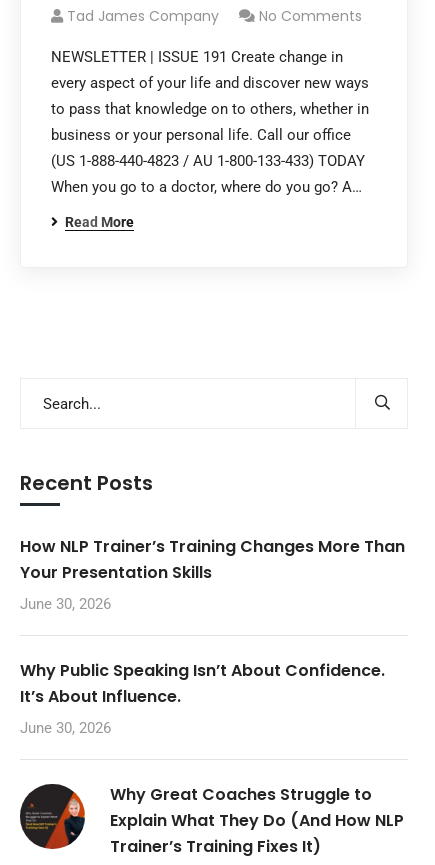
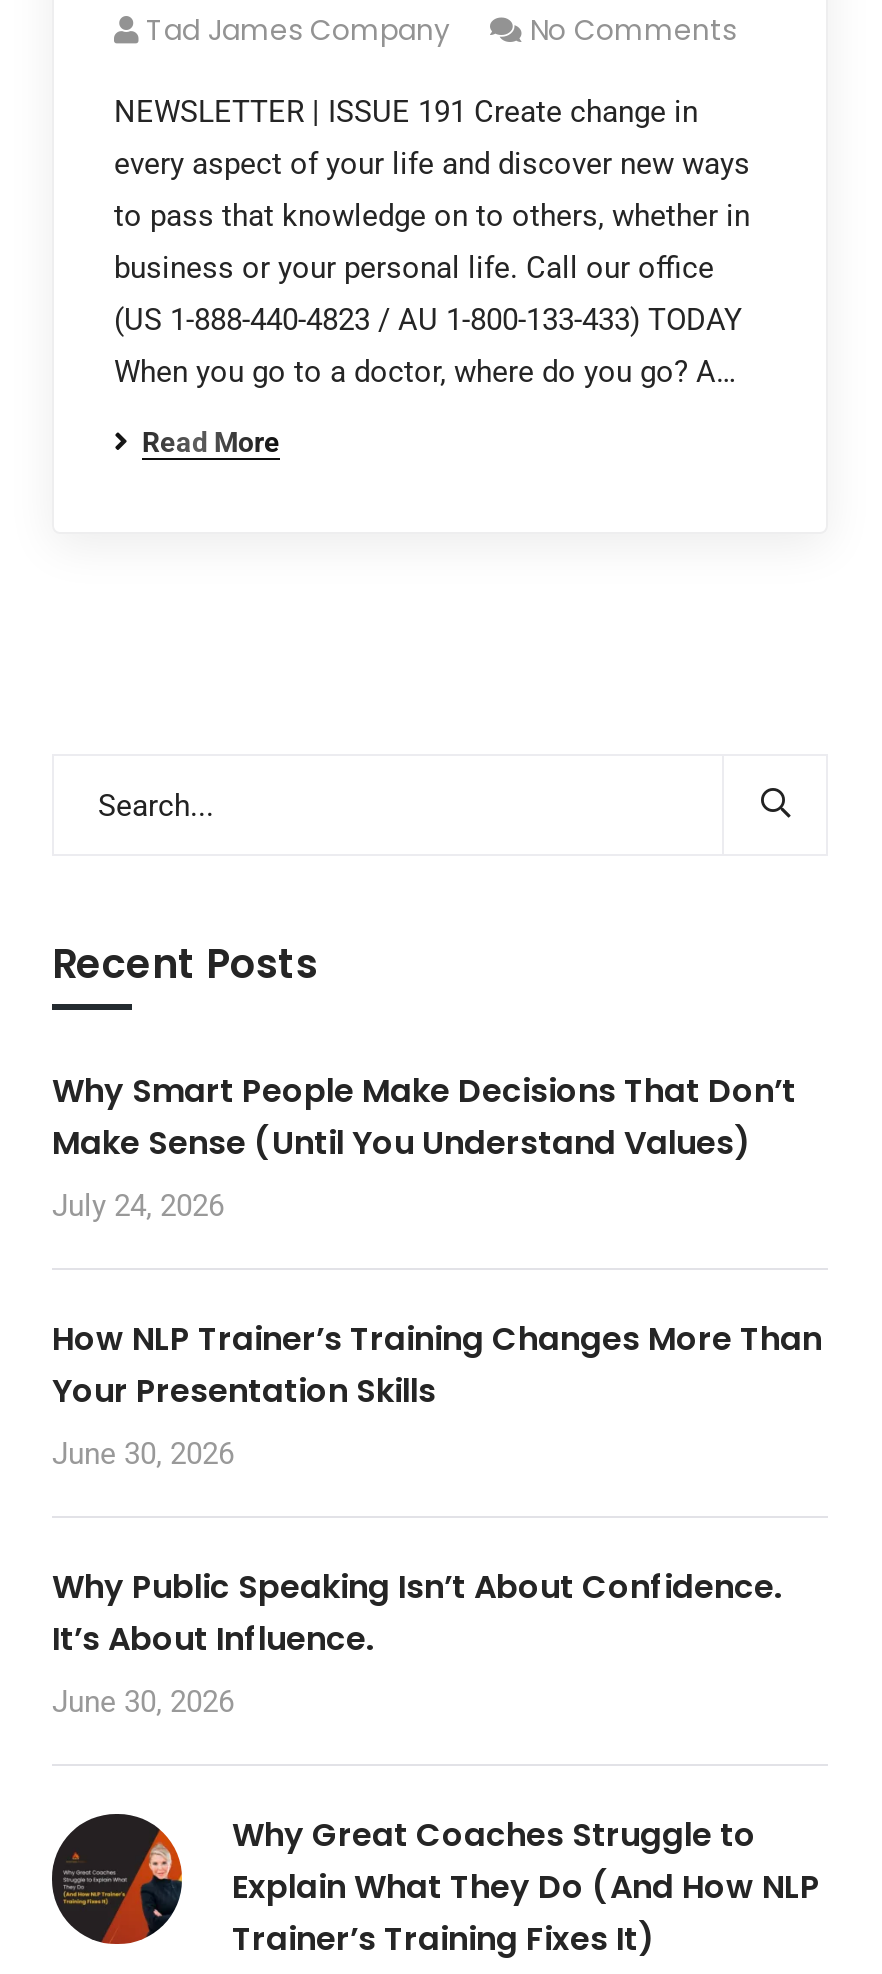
+ Why Smart People Make Decisions That Don’t
+ Make Sense (Until You Understand Values)
+ July 24, 2026
